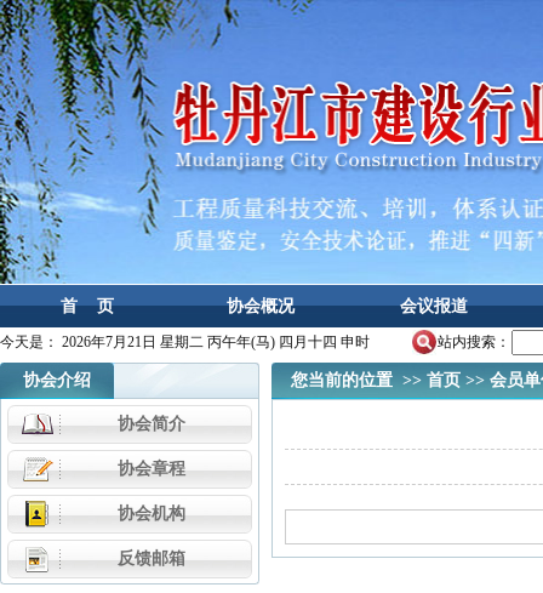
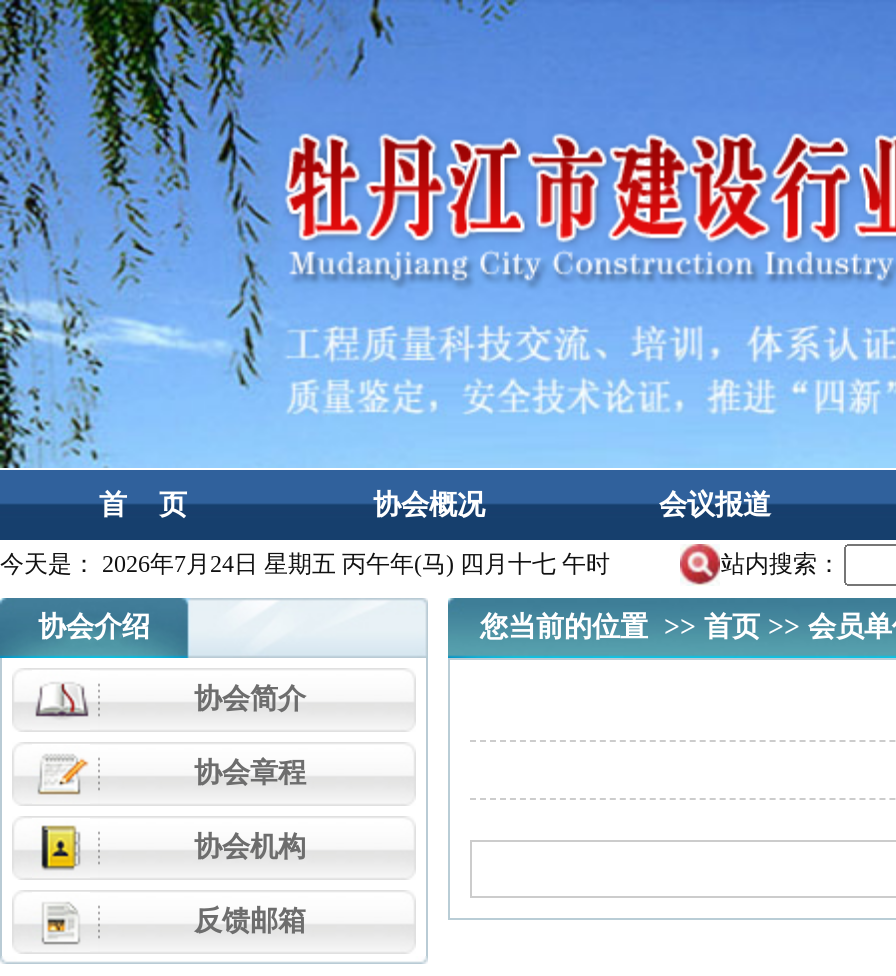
- 今天是：2026年7月21日 星期二 丙午年(马) 四月十四 申时
+ 今天是：2026年7月24日 星期五 丙午年(马) 四月十七 午时
